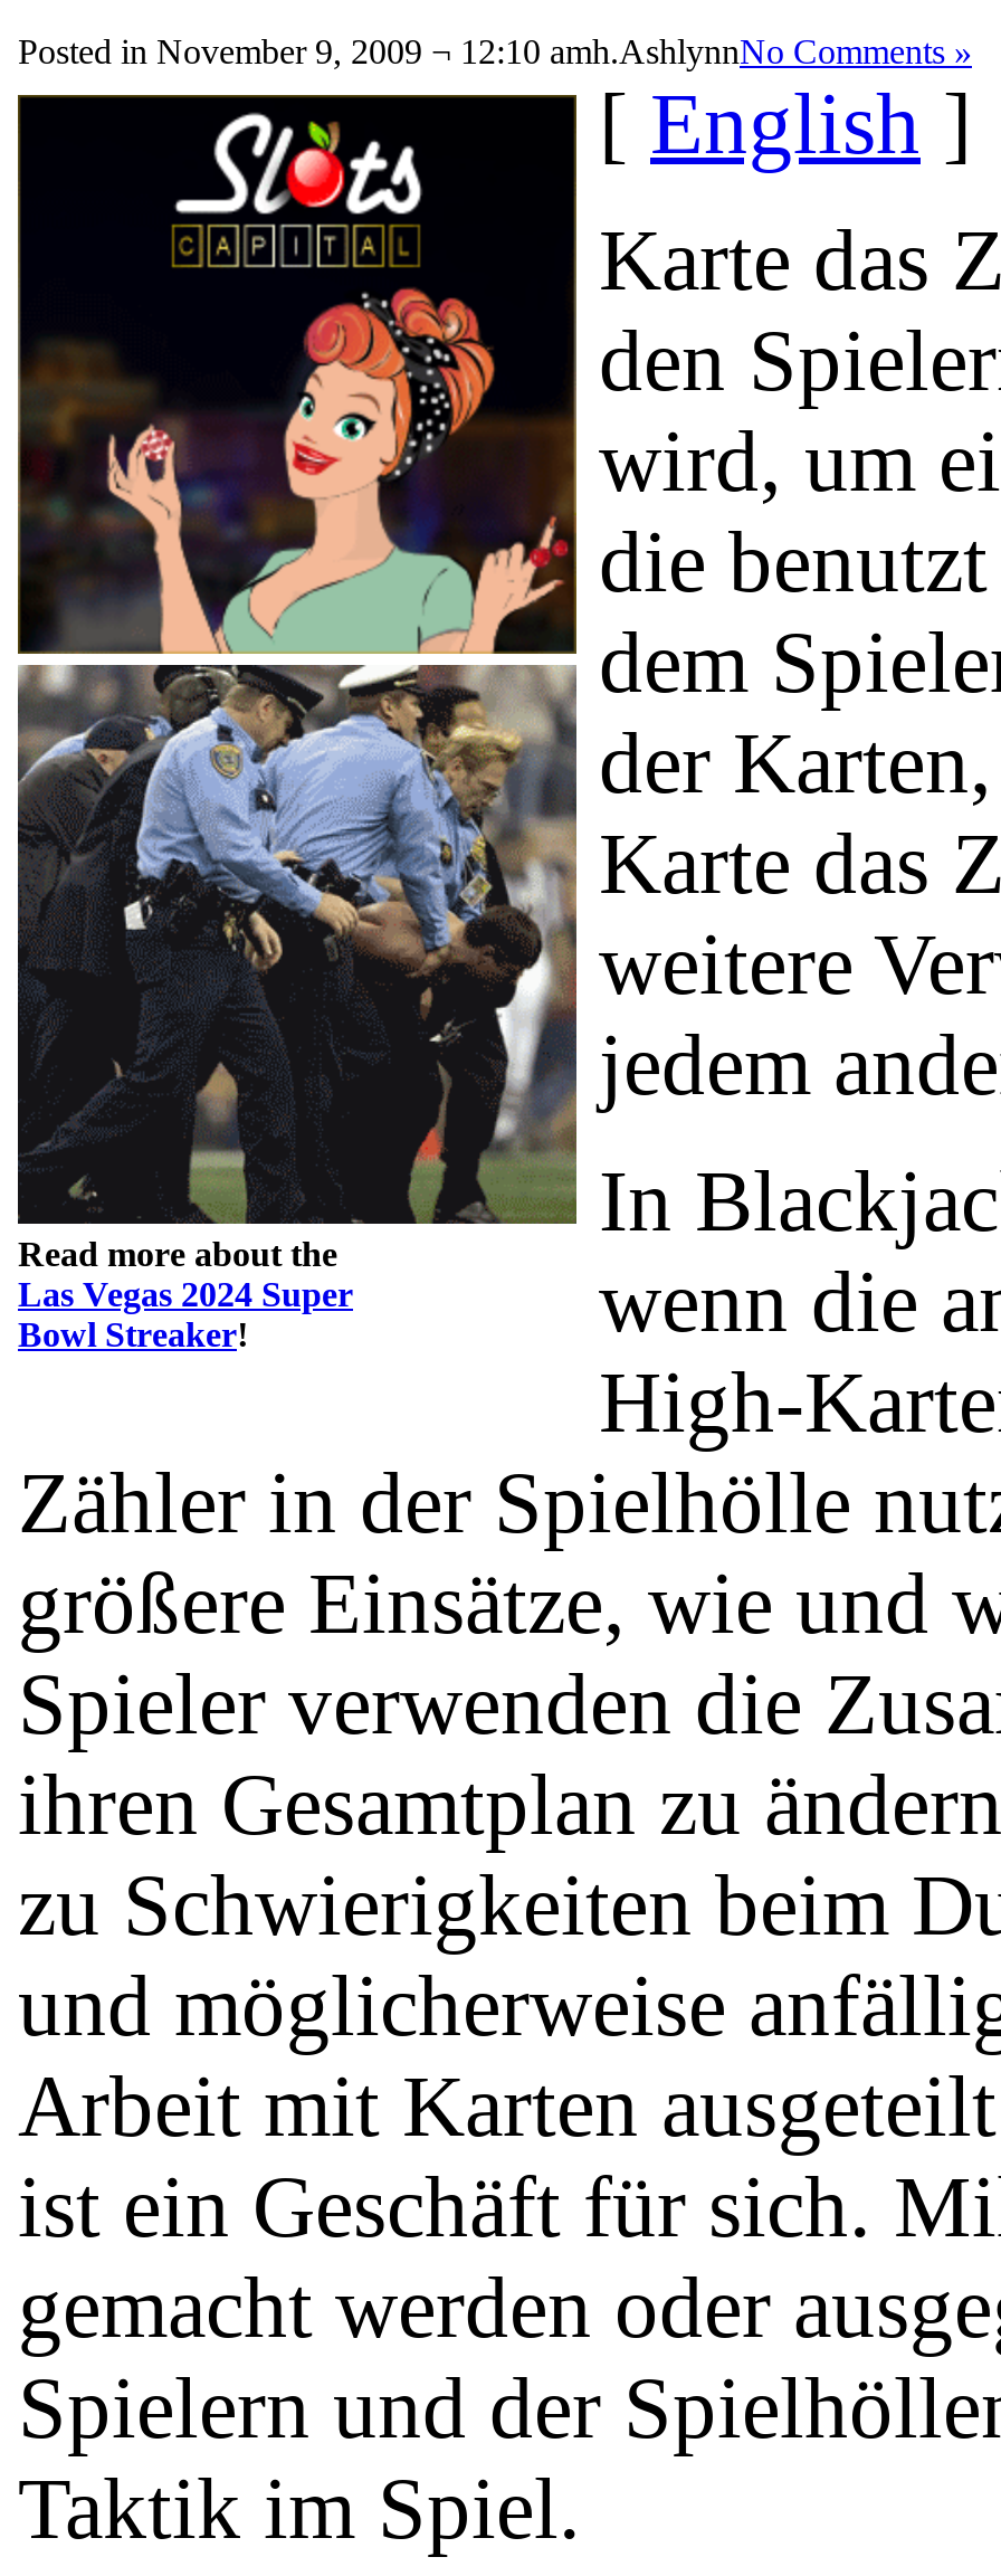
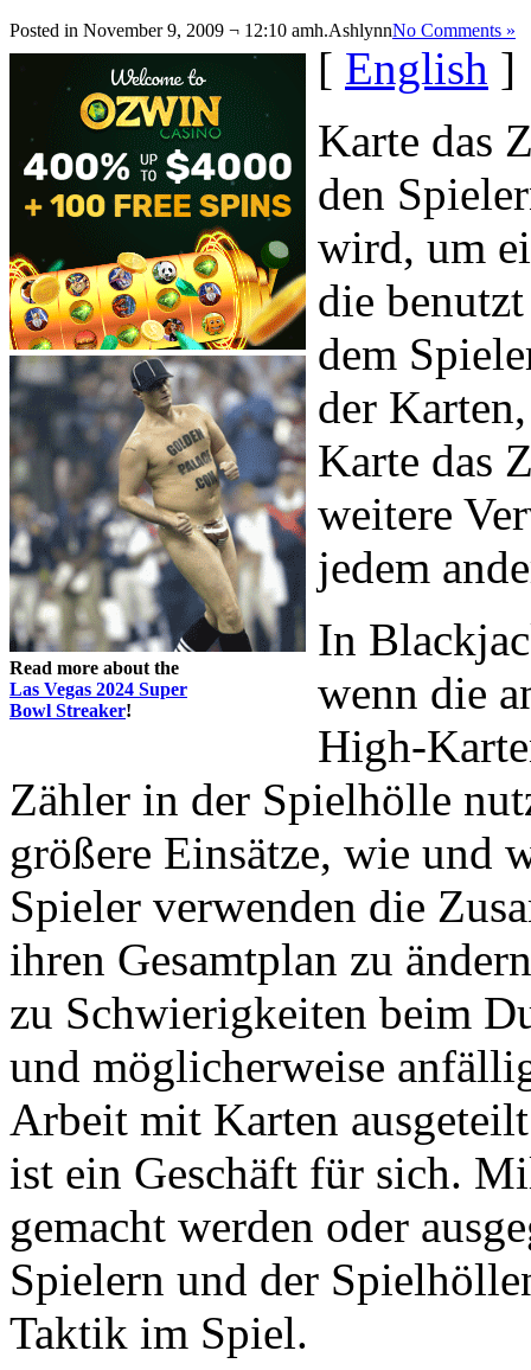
- [image]
+ [image]
